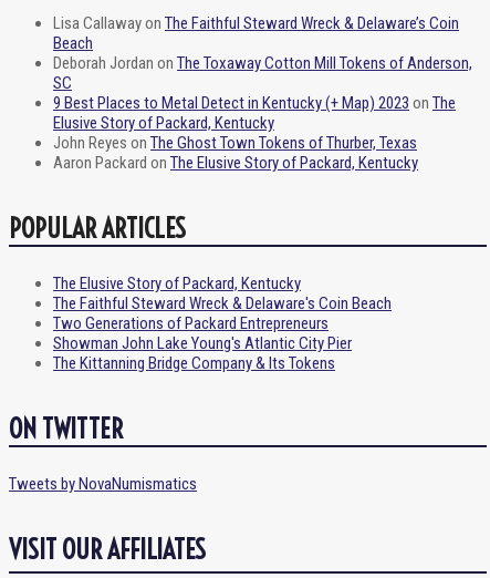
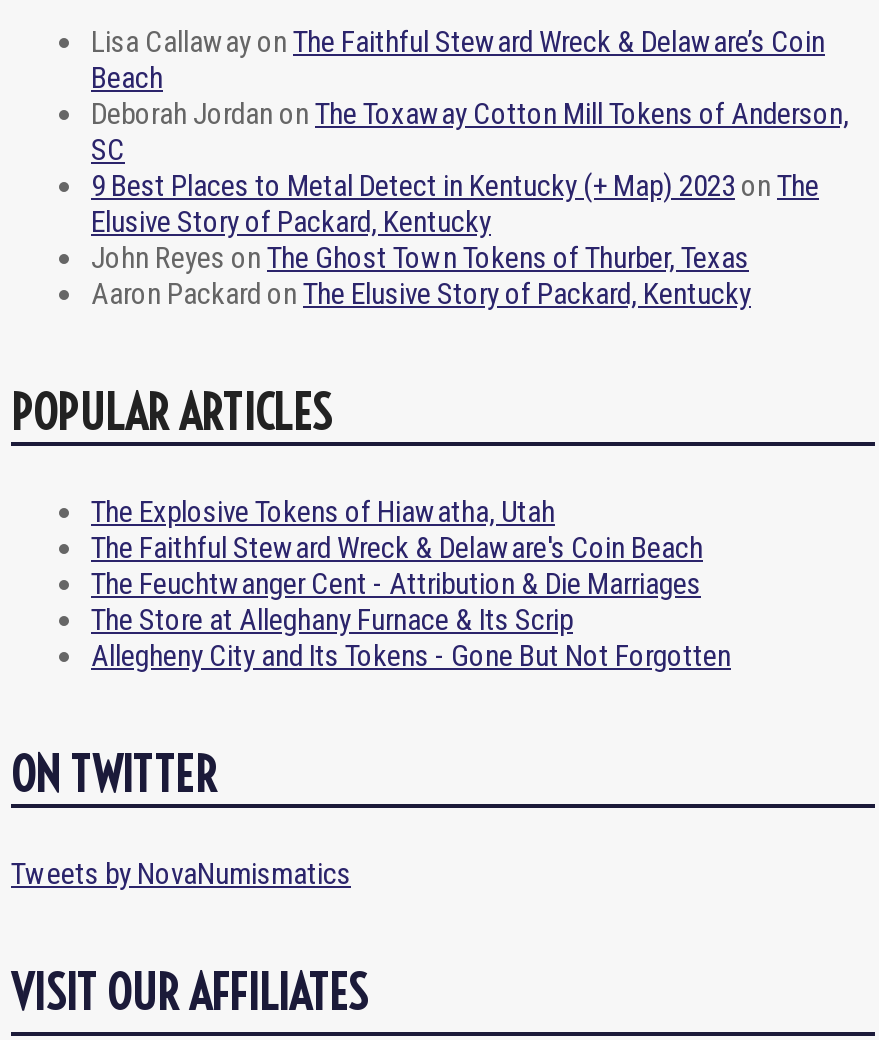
- The Elusive Story of Packard, Kentucky
+ The Explosive Tokens of Hiawatha, Utah

- Two Generations of Packard Entrepreneurs
- Showman John Lake Young's Atlantic City Pier
- The Kittanning Bridge Company & Its Tokens
+ The Feuchtwanger Cent - Attribution & Die Marriages
+ The Store at Alleghany Furnace & Its Scrip
+ Allegheny City and Its Tokens - Gone But Not Forgotten
